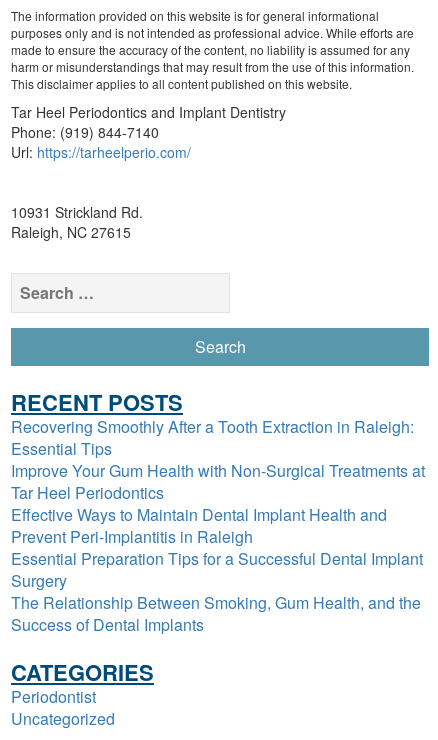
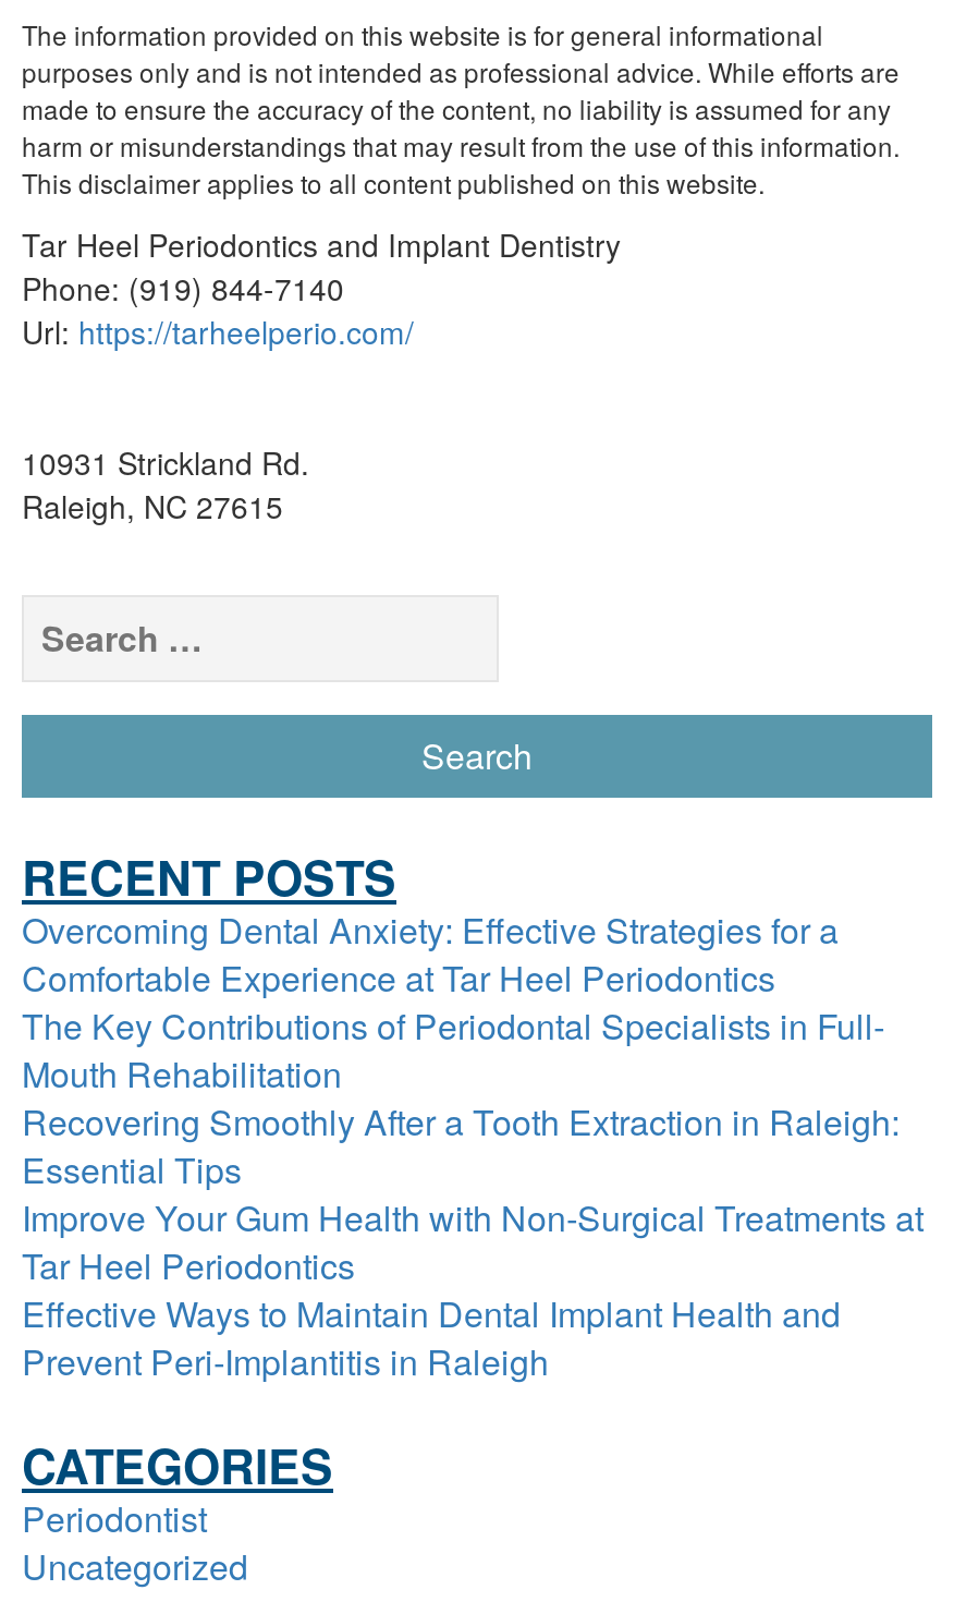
+ Overcoming Dental Anxiety: Effective Strategies for a
+ Comfortable Experience at Tar Heel Periodontics
+ The Key Contributions of Periodontal Specialists in Full-
+ Mouth Rehabilitation

moved down: Recovering Smoothly After a Tooth Extraction in Raleigh: | Essential Tips | Improve Your Gum Health with Non-Surgical Treatments at | Tar Heel Periodontics | Effective Ways to Maintain Dental Implant Health and | Prevent Peri-Implantitis in Raleigh

- Essential Preparation Tips for a Successful Dental Implant
- Surgery
- The Relationship Between Smoking, Gum Health, and the
- Success of Dental Implants
